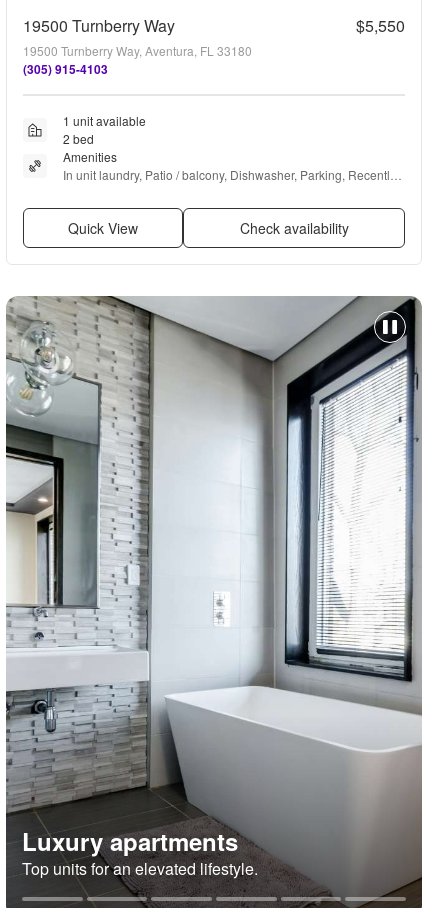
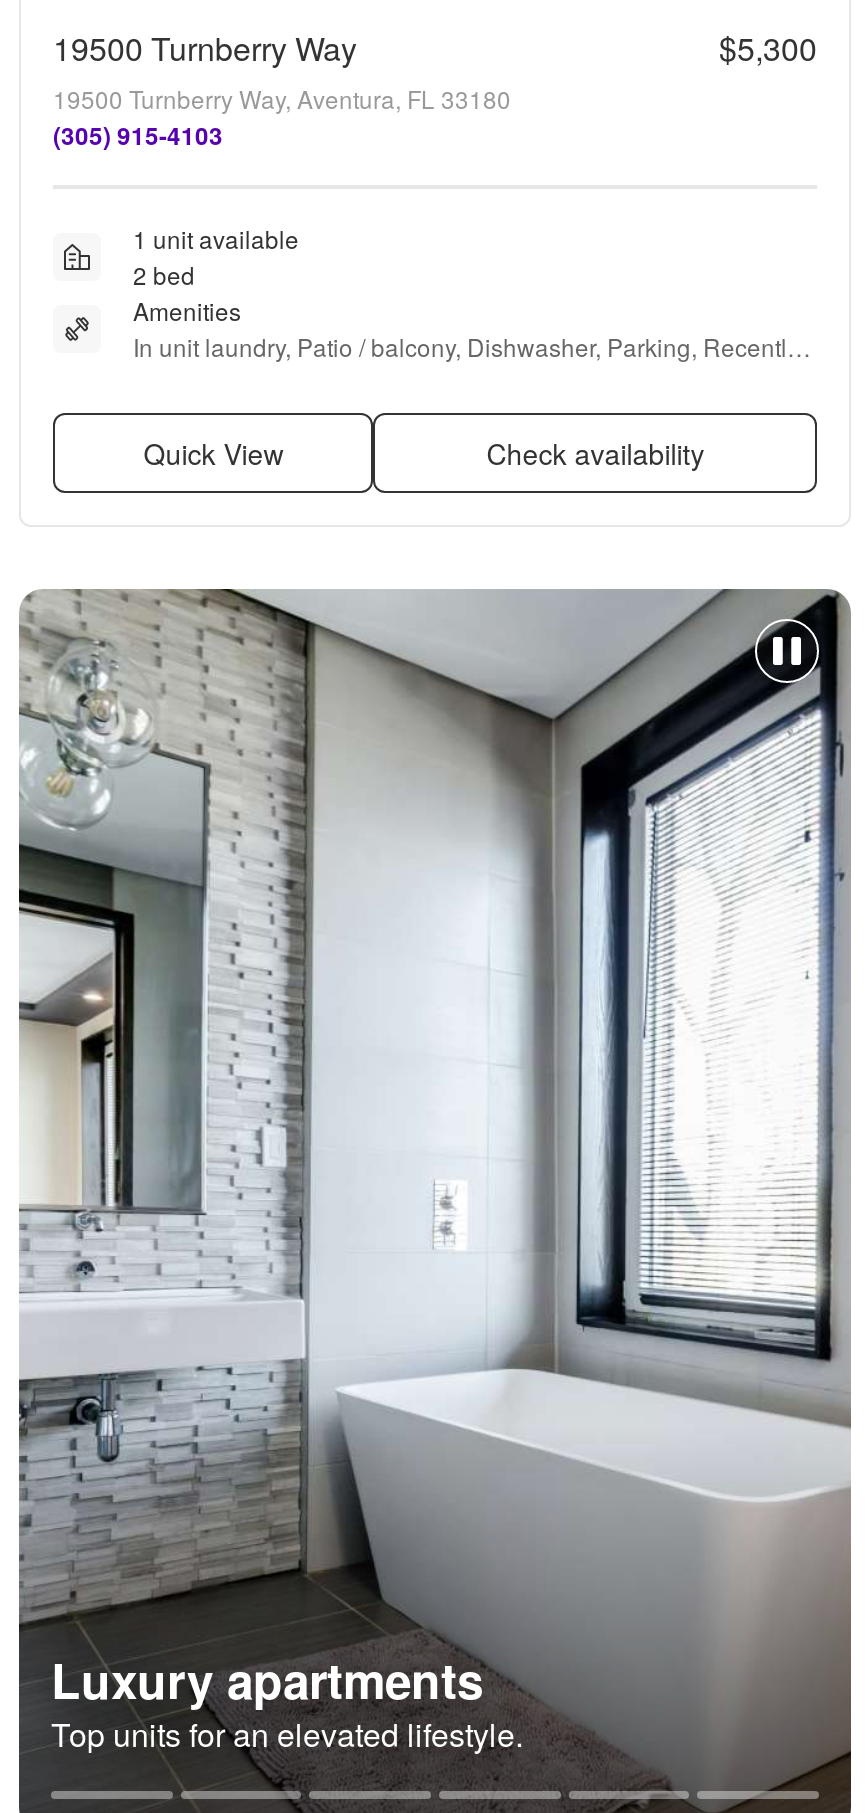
- $5,550
+ $5,300
